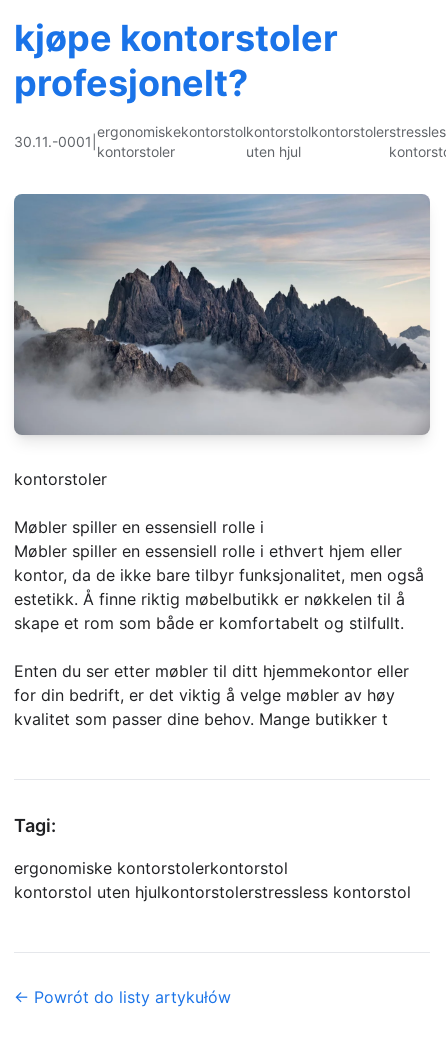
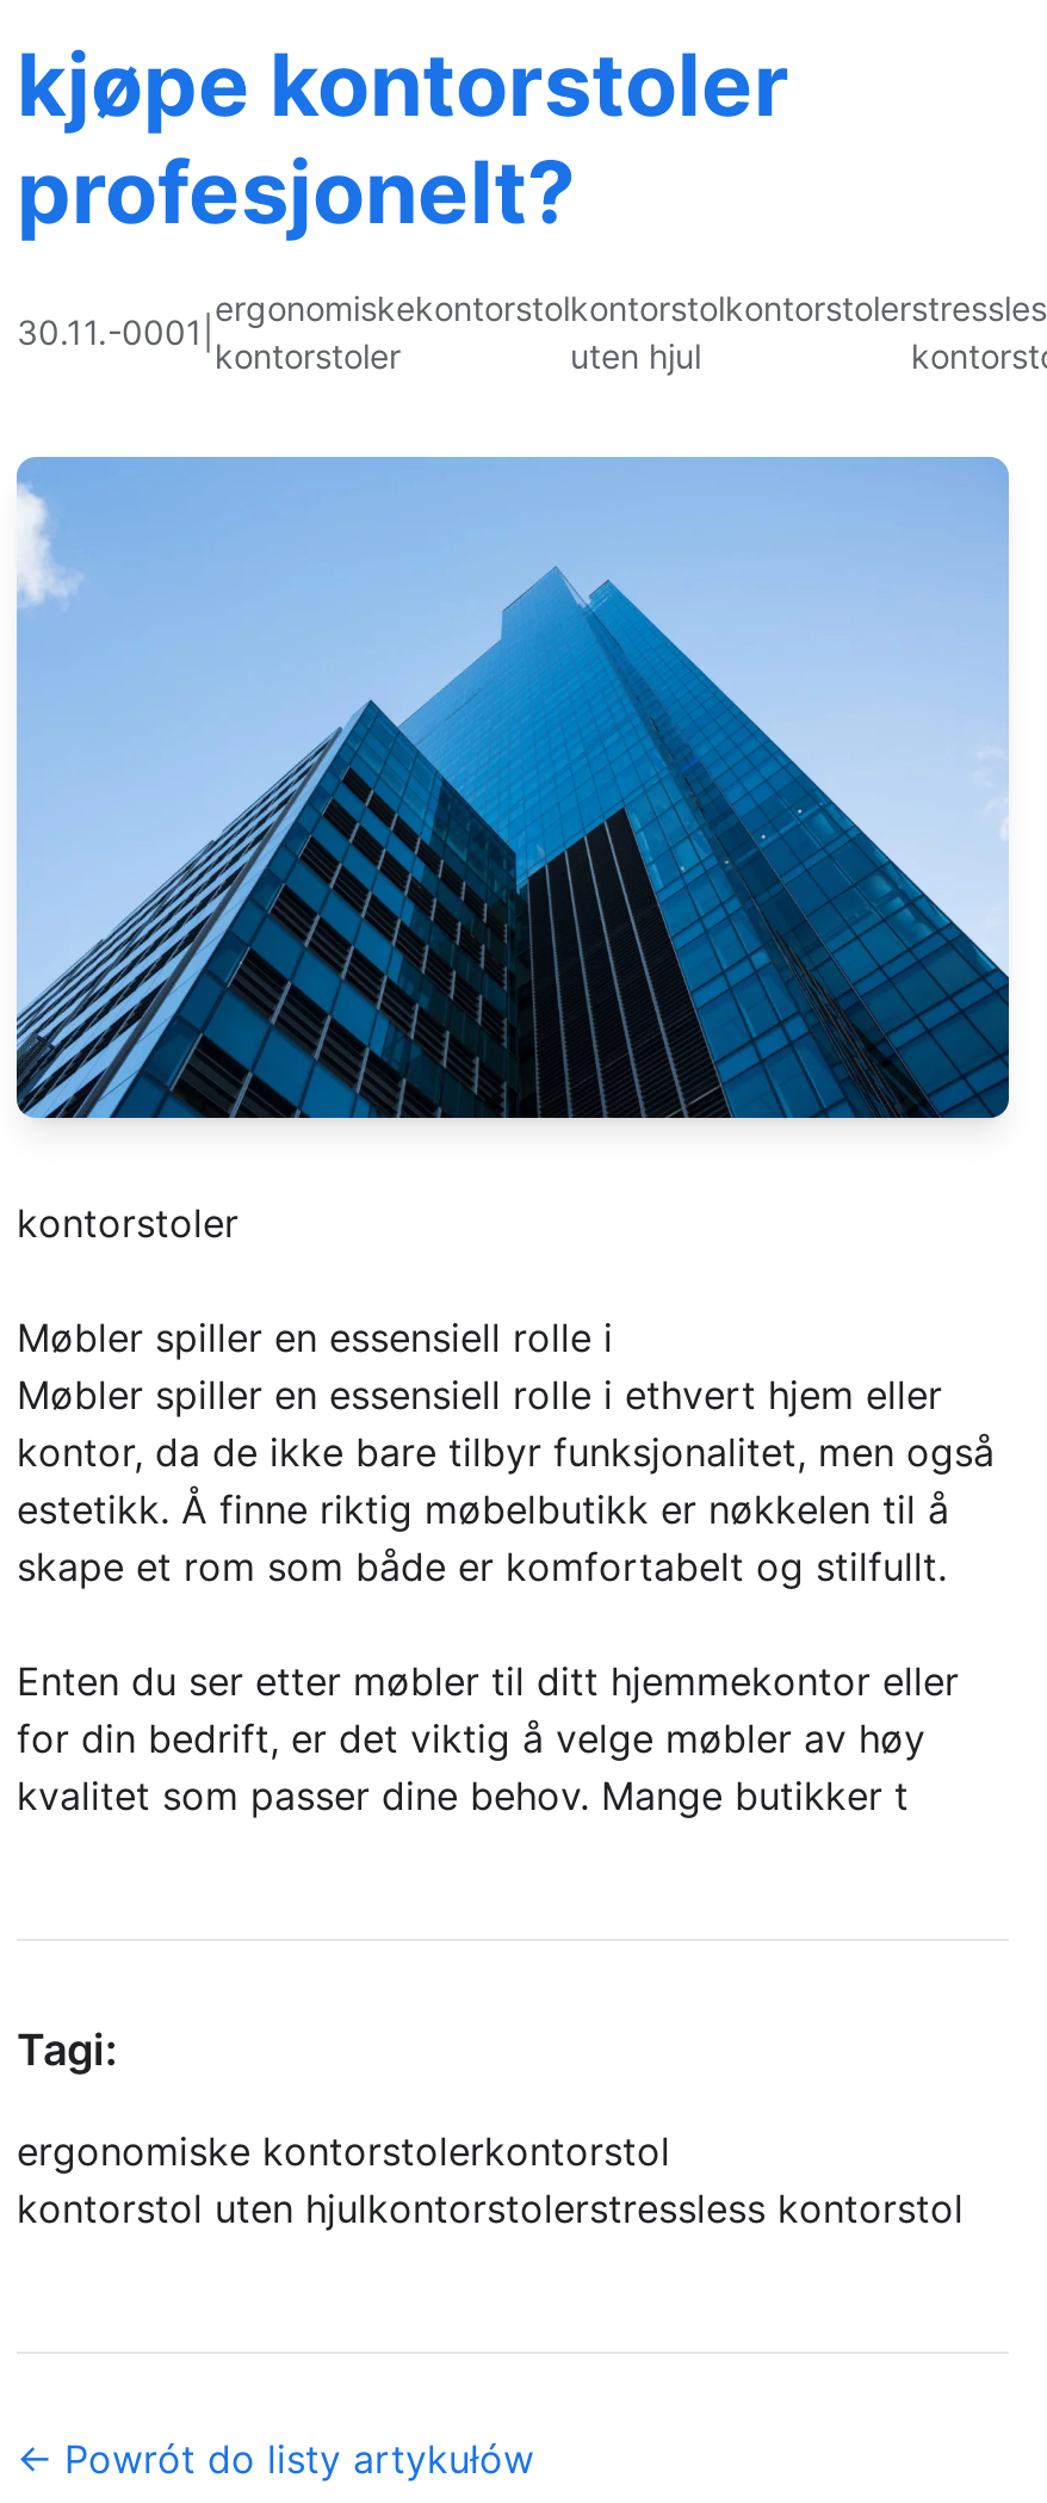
- [image]
+ [image]
